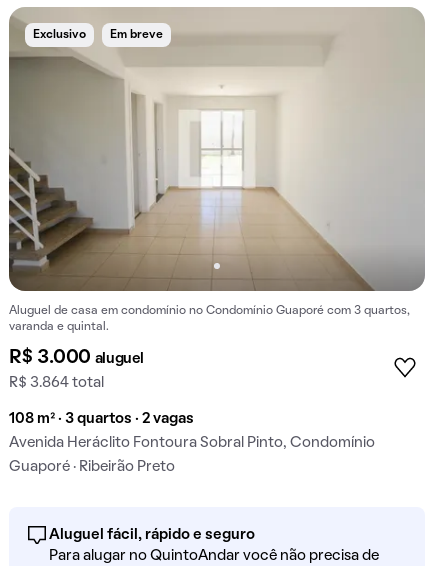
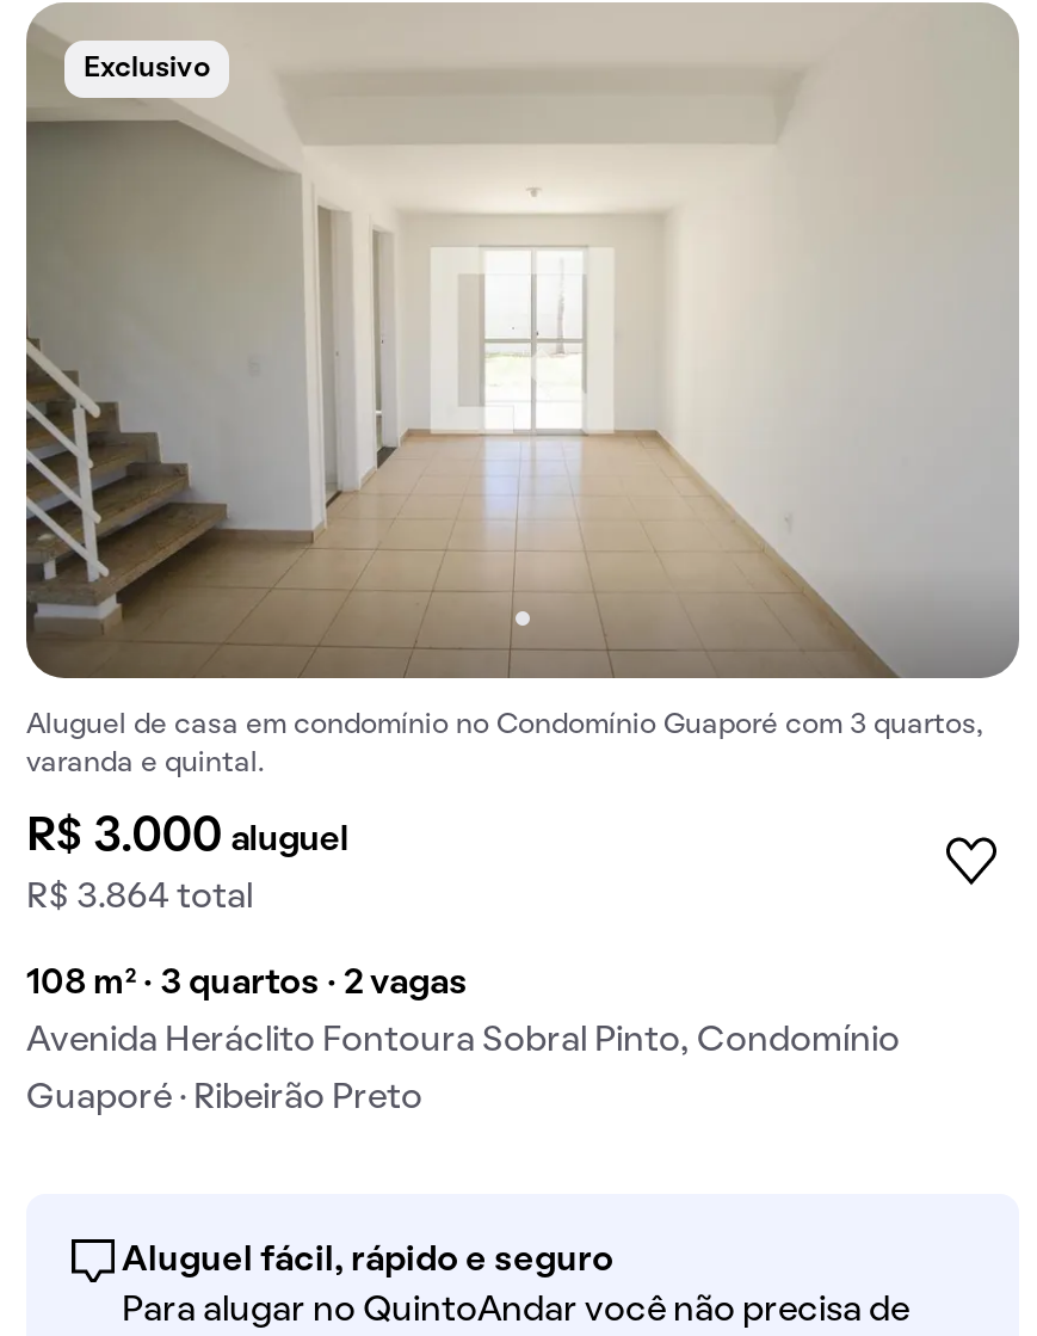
- Em breve
